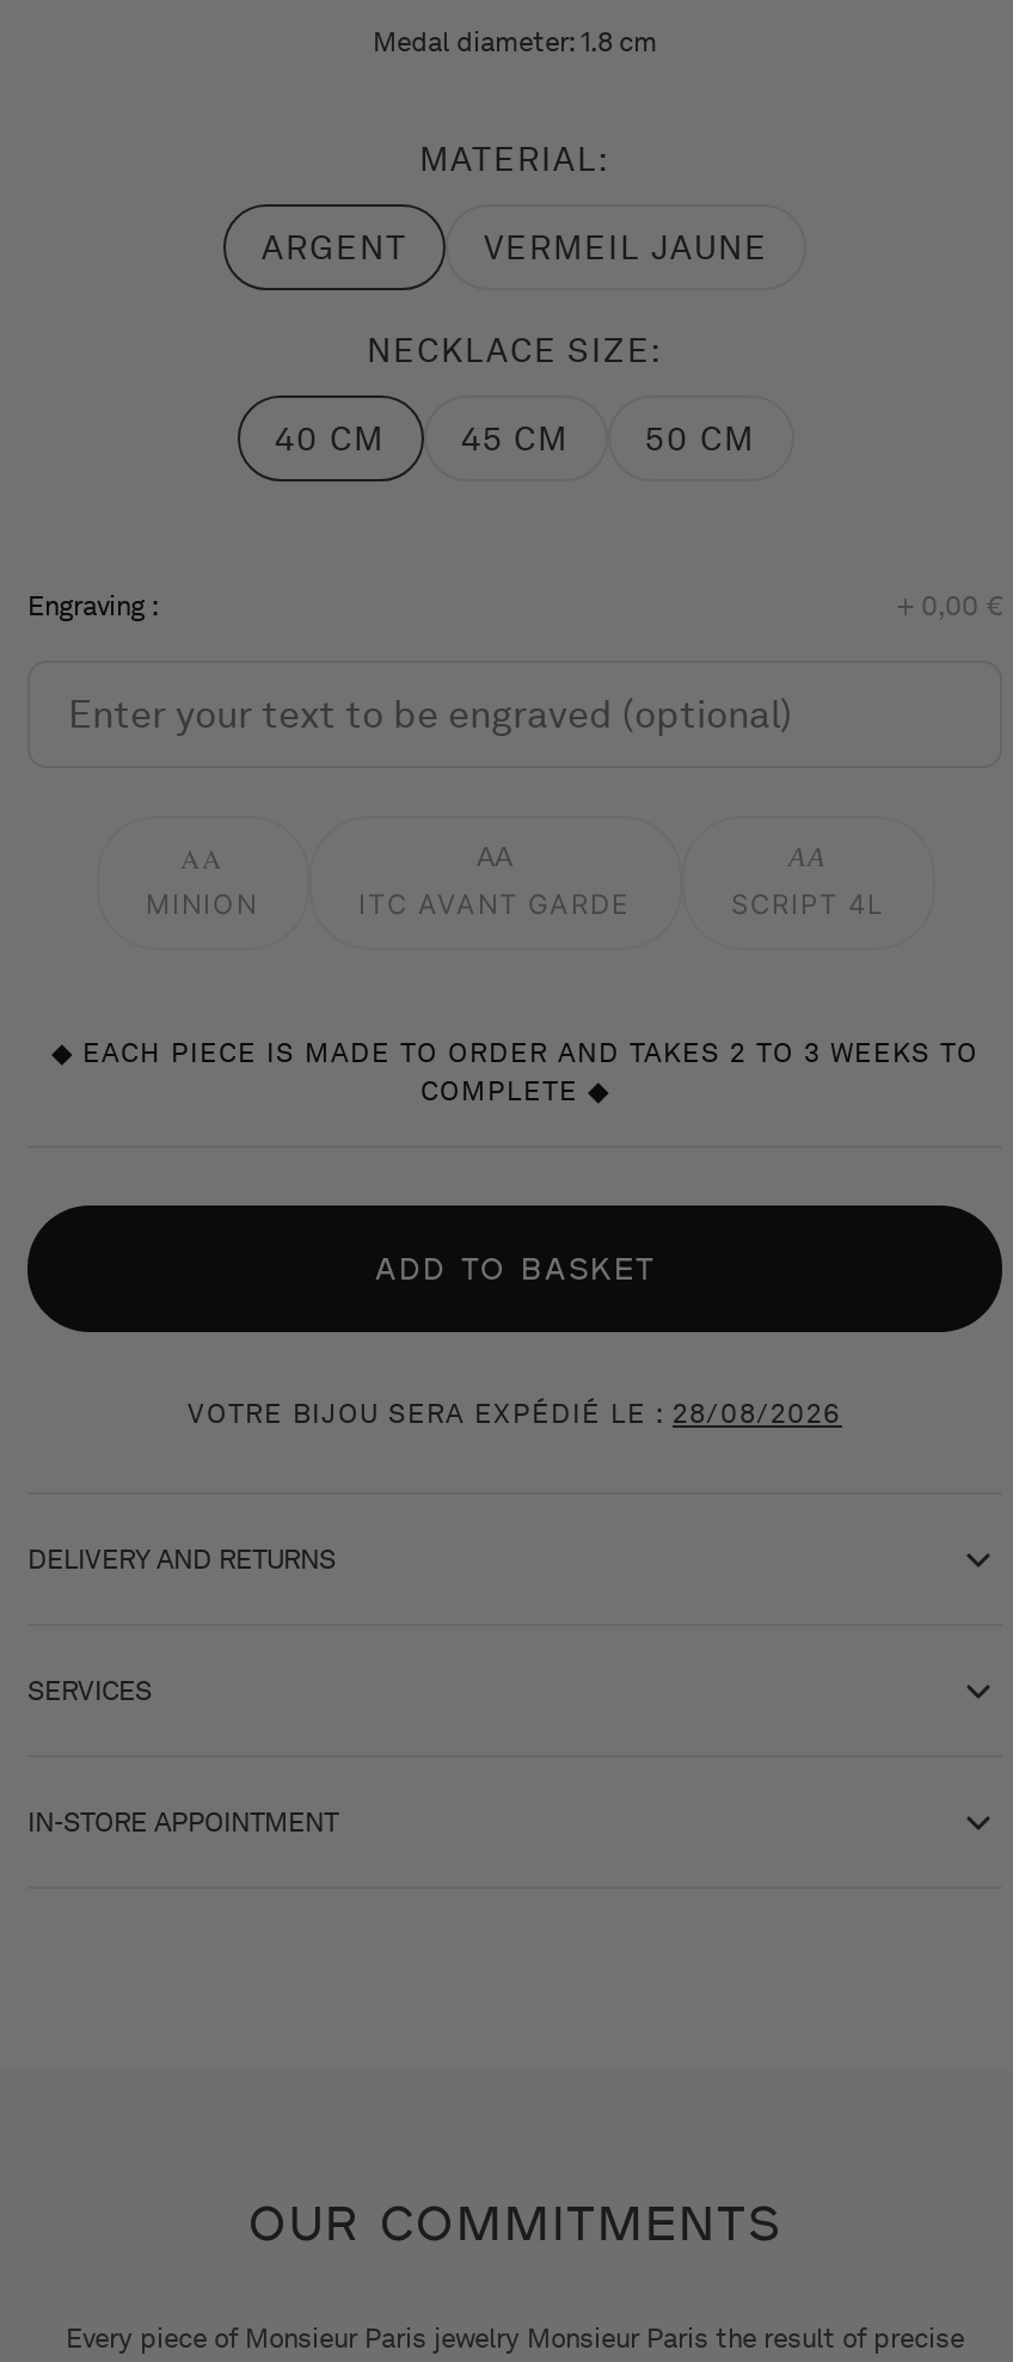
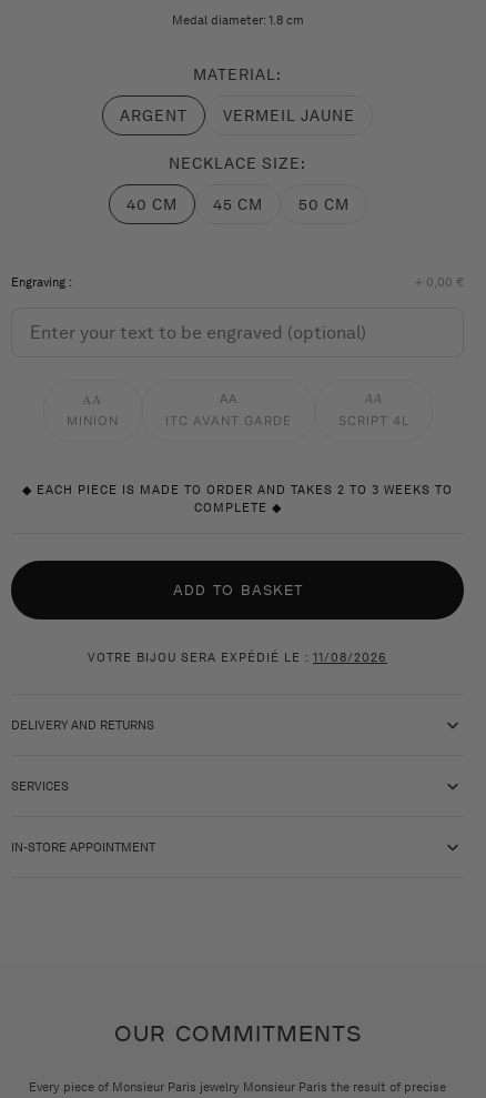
- VOTRE BIJOU SERA EXPÉDIÉ LE : 28/08/2026
+ VOTRE BIJOU SERA EXPÉDIÉ LE : 11/08/2026
